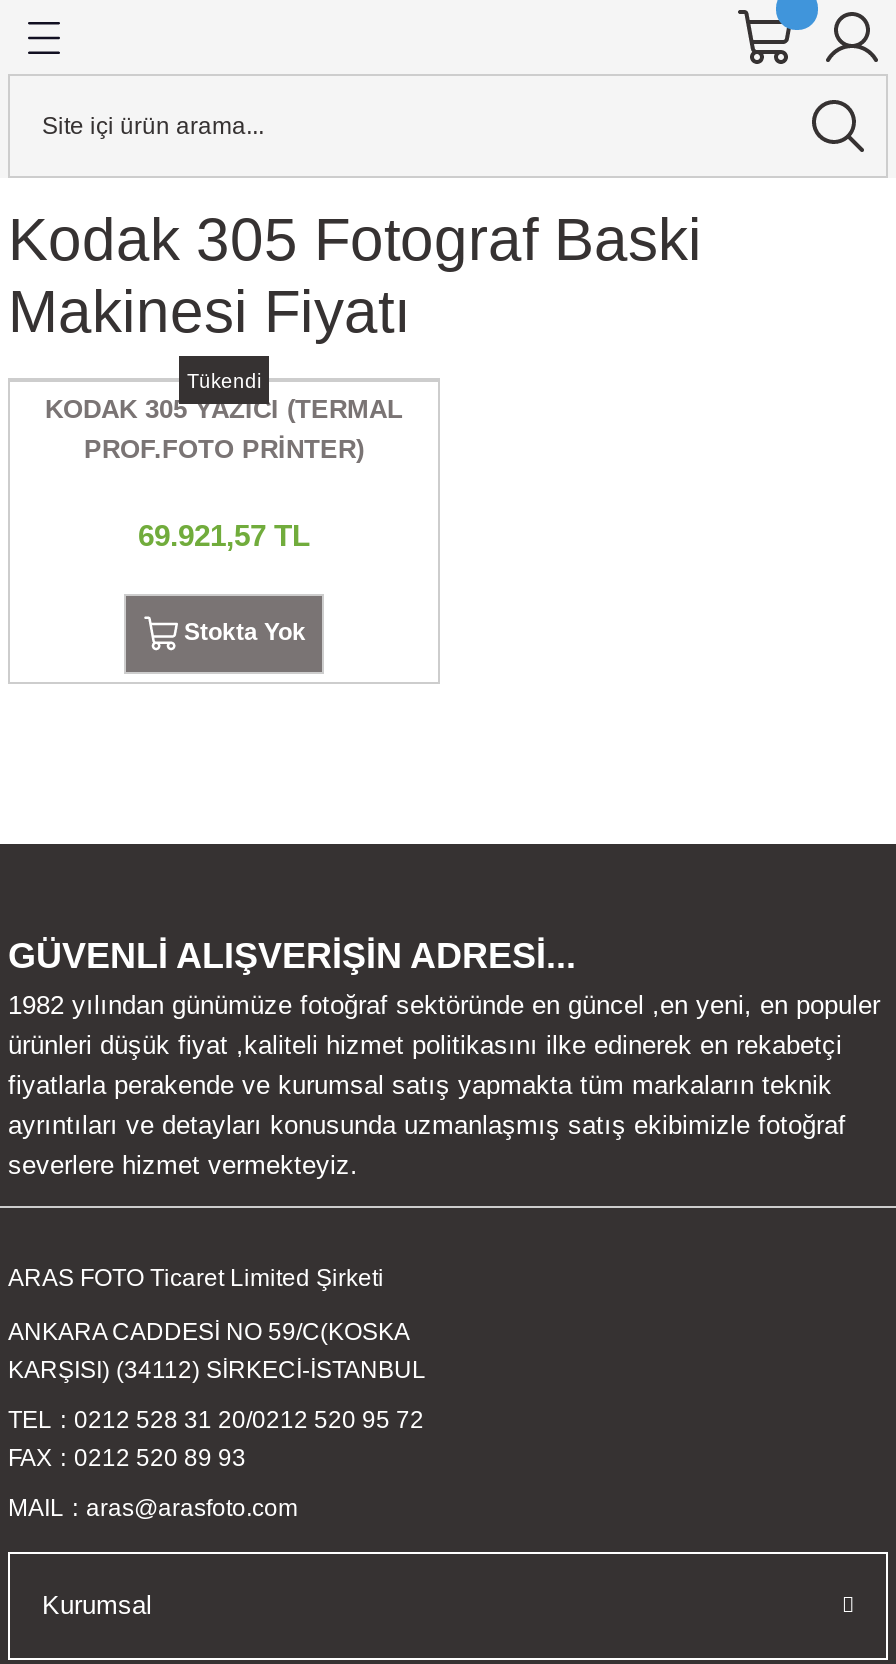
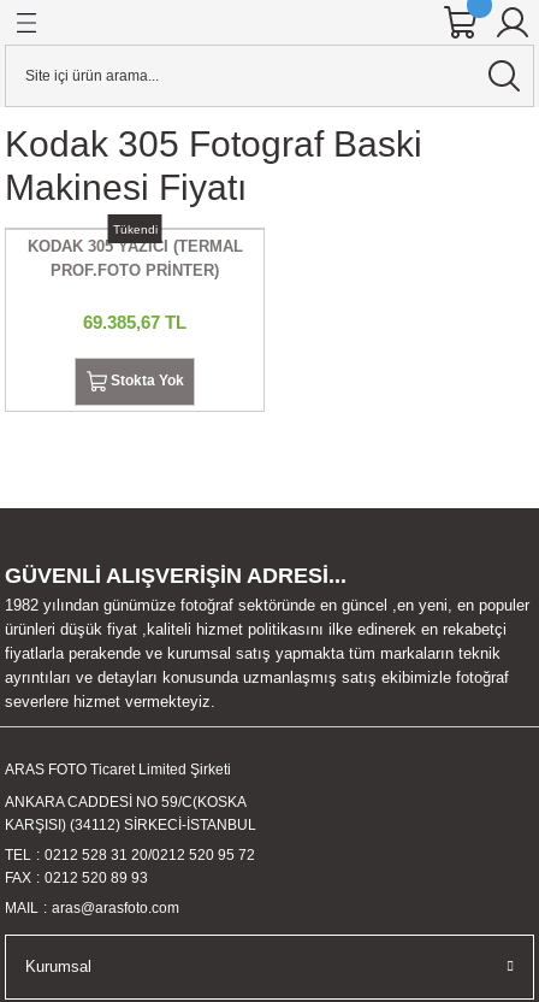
- 69.921,57 TL
+ 69.385,67 TL
